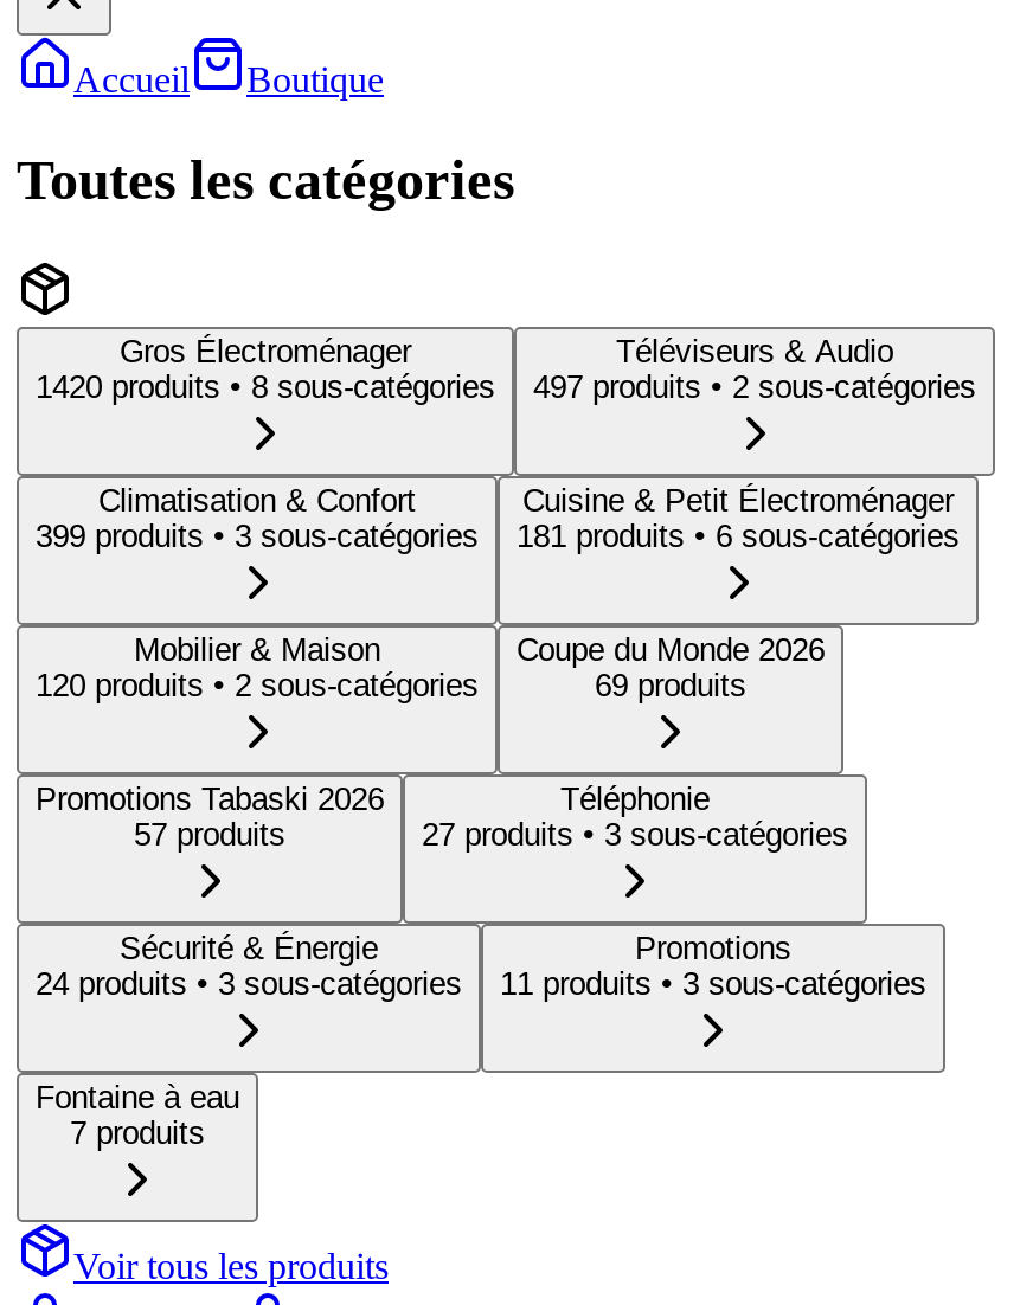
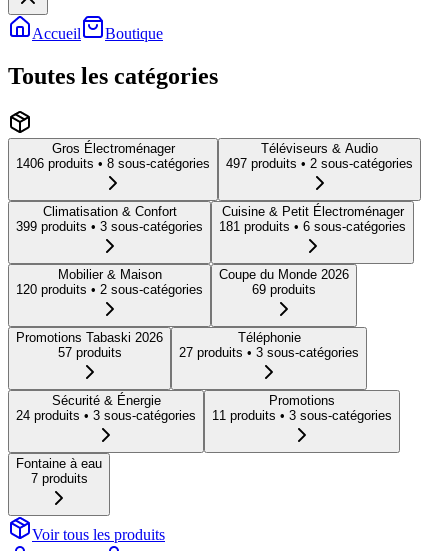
- 1420 produits • 8 sous-catégories
+ 1406 produits • 8 sous-catégories
